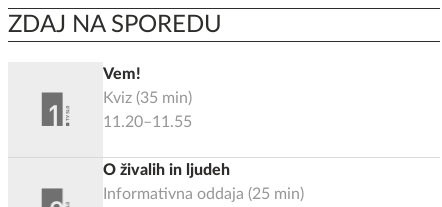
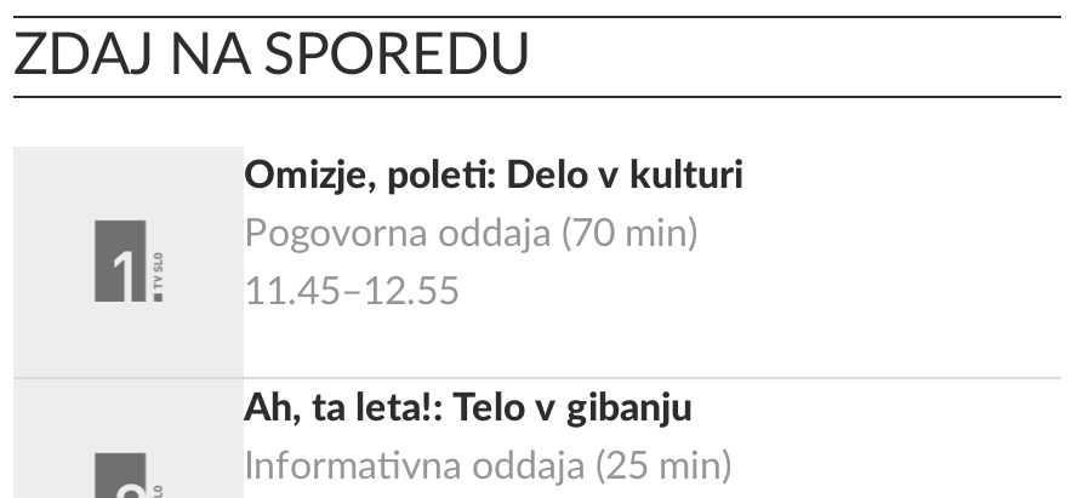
- Vem!
+ Omizje, poleti: Delo v kulturi

- Kviz (35 min)
+ Pogovorna oddaja (70 min)

- 11.20–11.55
+ 11.45–12.55

- O živalih in ljudeh
+ Ah, ta leta!: Telo v gibanju
